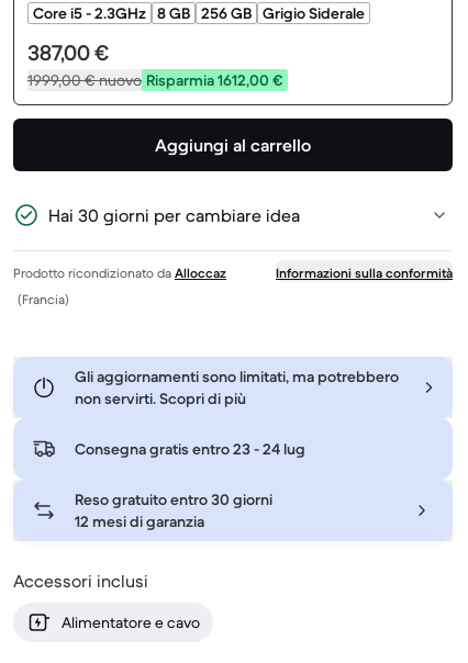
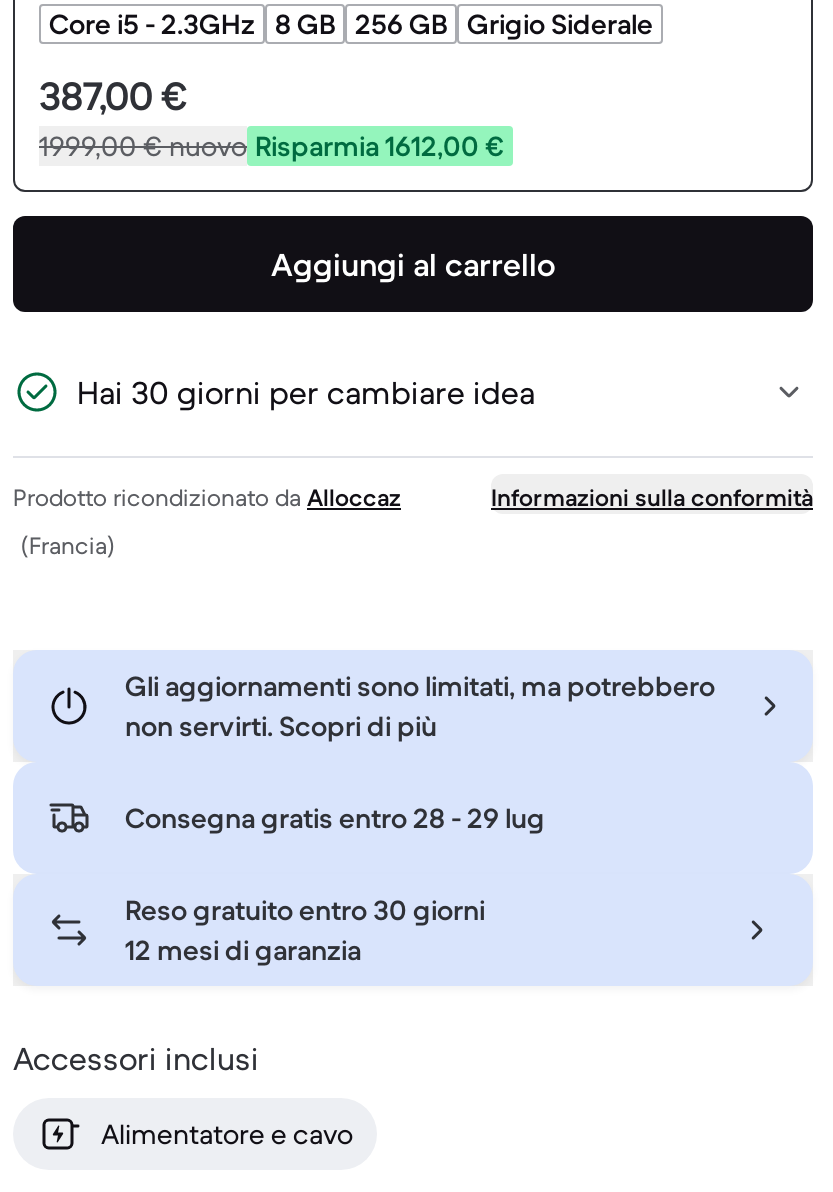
- Consegna gratis entro 23 - 24 lug
+ Consegna gratis entro 28 - 29 lug
